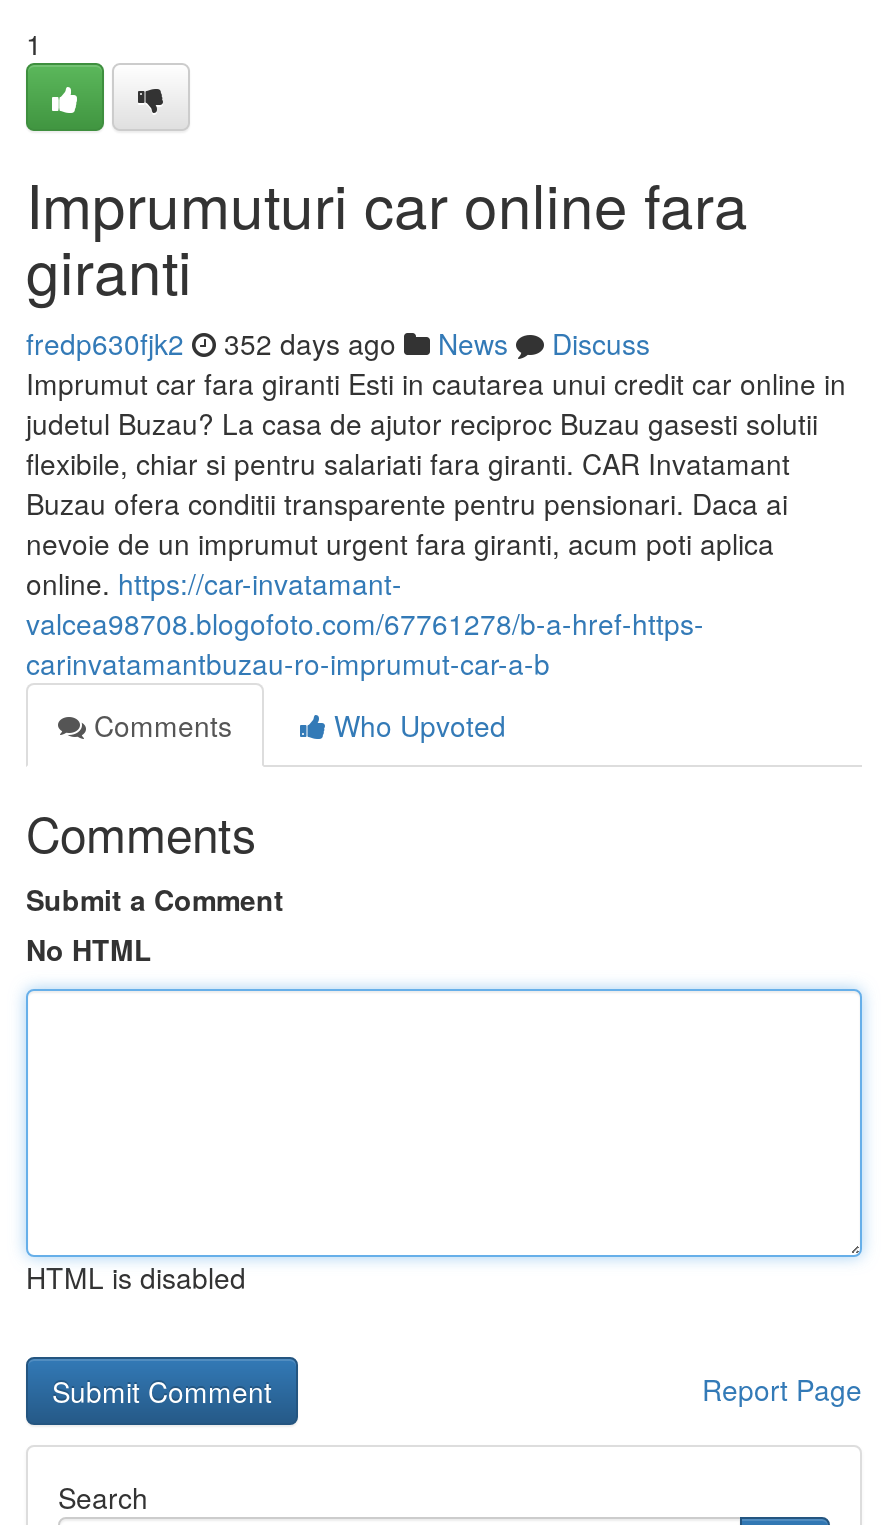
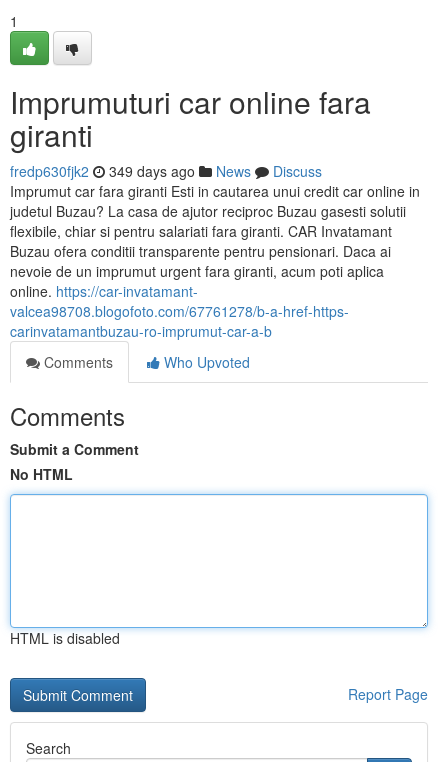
- fredp630fjk2 352 days ago News Discuss
+ fredp630fjk2 349 days ago News Discuss
